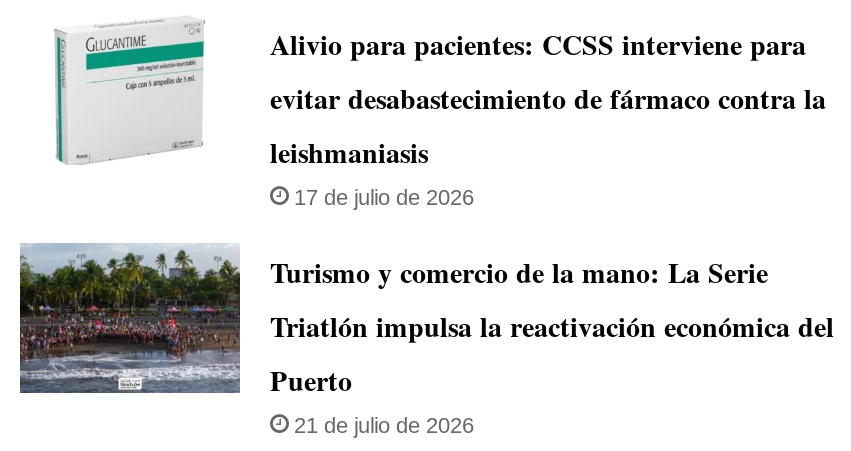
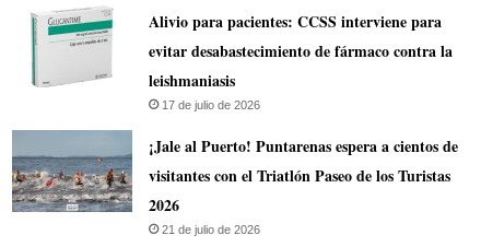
- [image]
- Turismo y comercio de la mano: La Serie
- Triatlón impulsa la reactivación económica del
- Puerto
+ [image]
+ ¡Jale al Puerto! Puntarenas espera a cientos de
+ visitantes con el Triatlón Paseo de los Turistas
+ 2026
